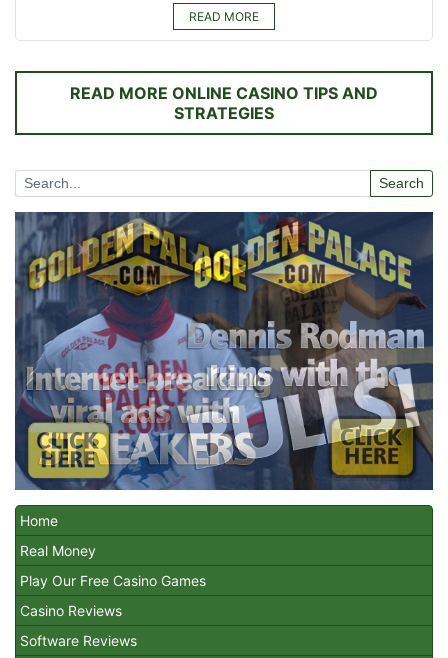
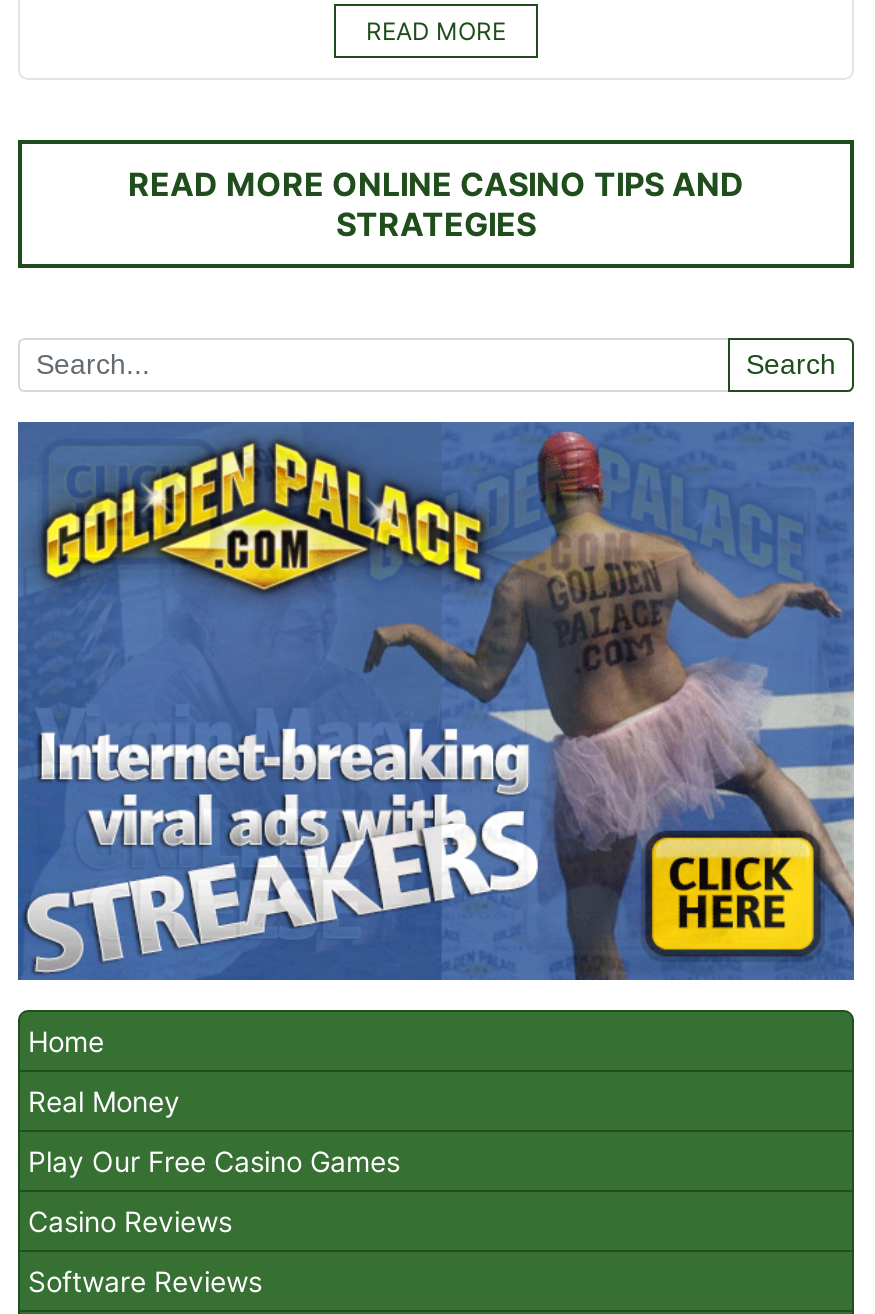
- [image]
+ [image]
